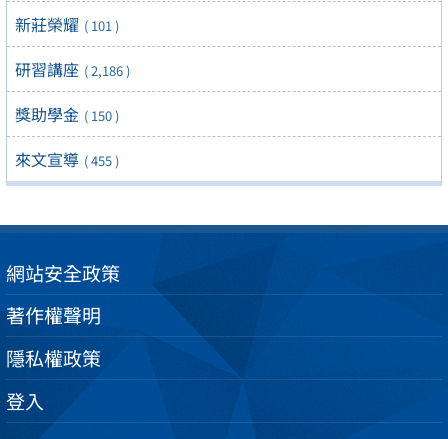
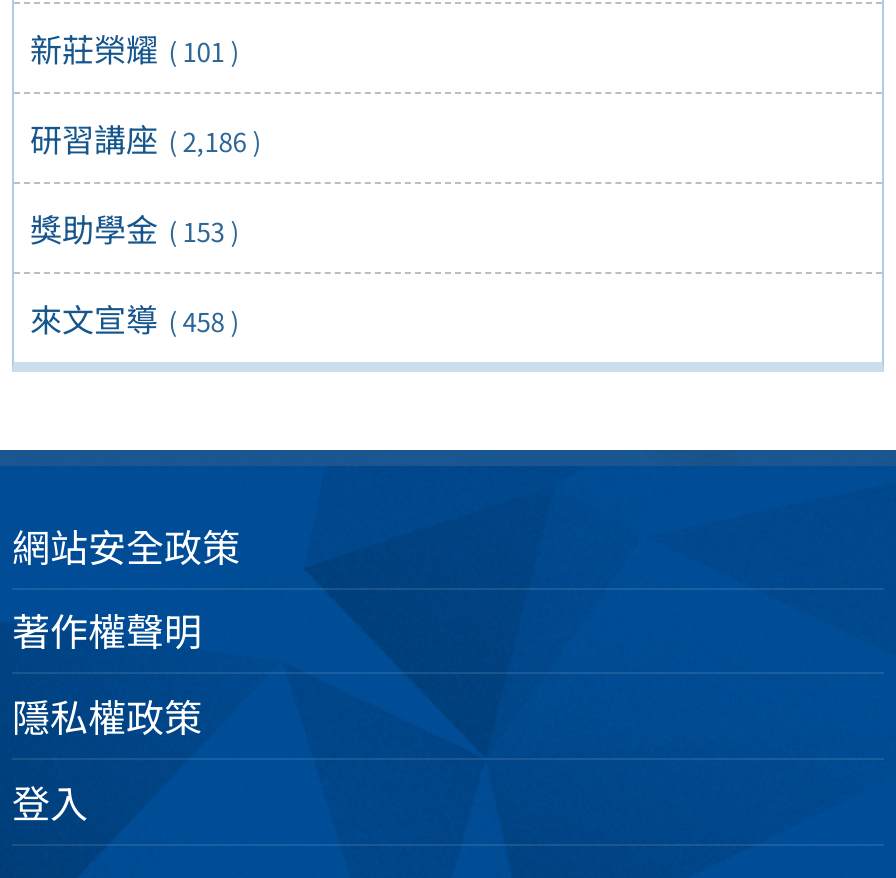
- 獎助學金 ( 150 )
+ 獎助學金 ( 153 )

- 來文宣導 ( 455 )
+ 來文宣導 ( 458 )
